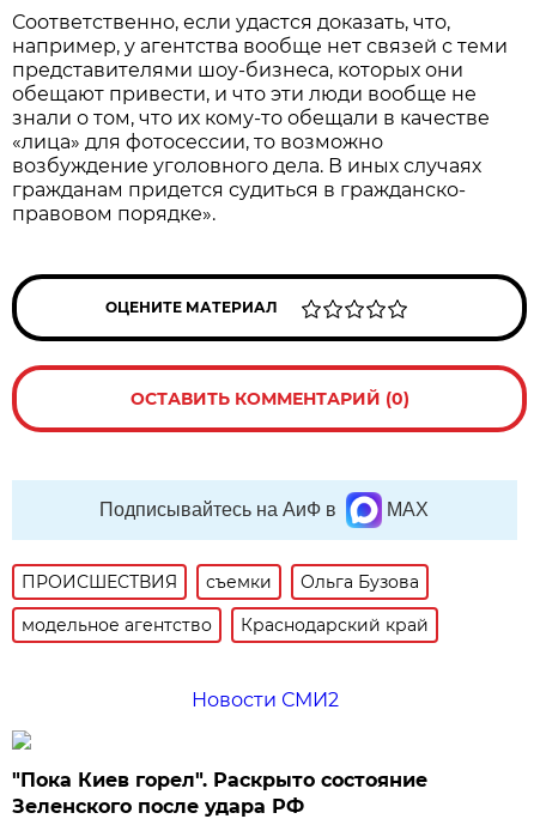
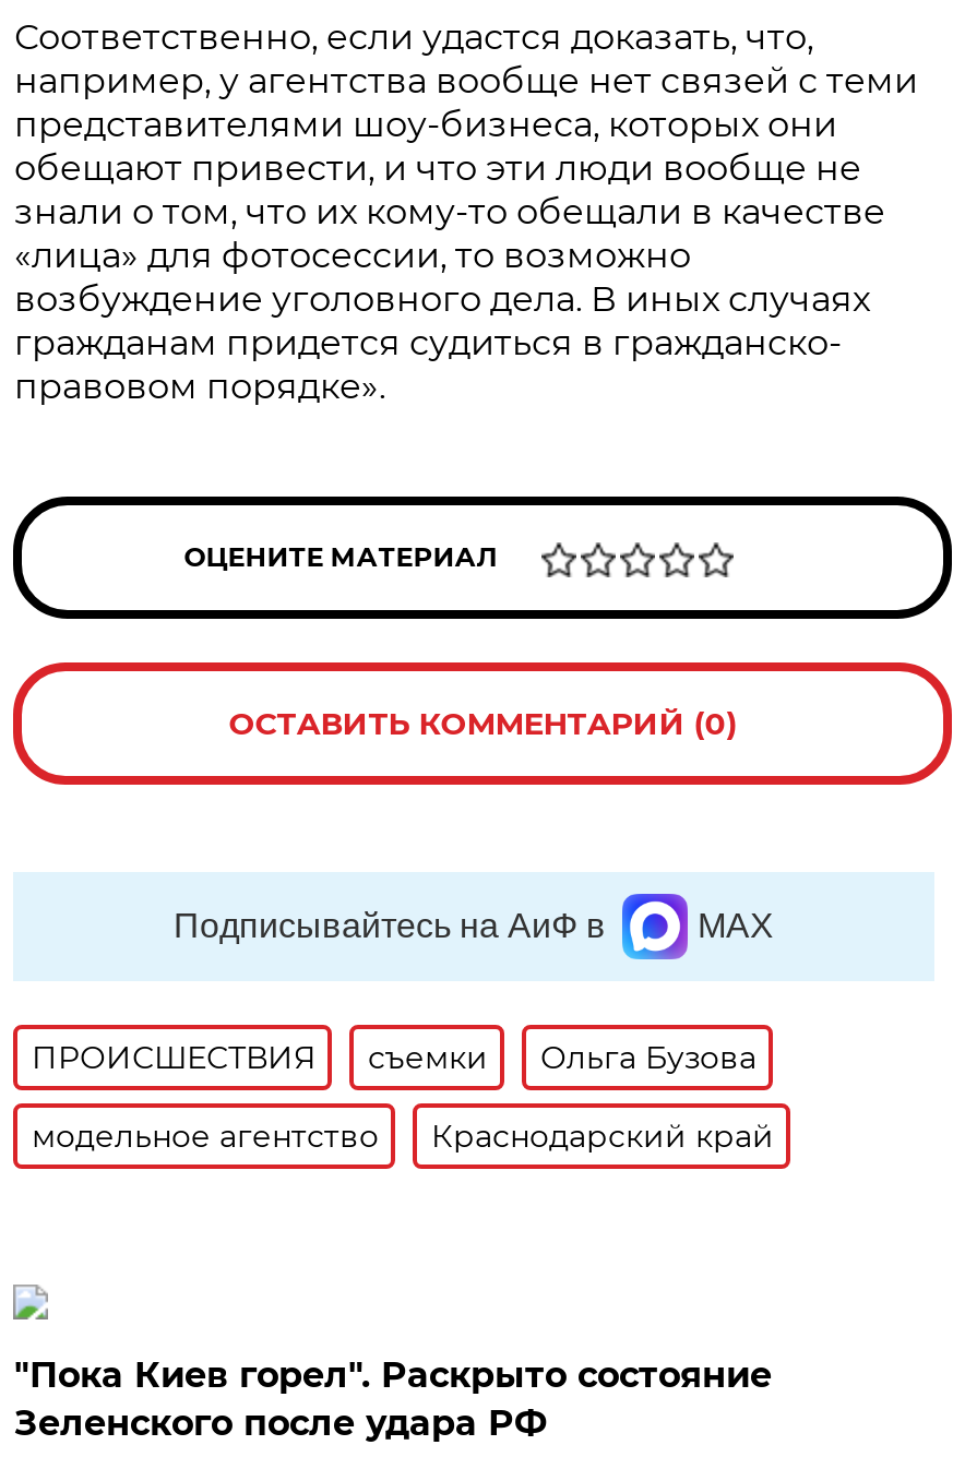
- Новости СМИ2
